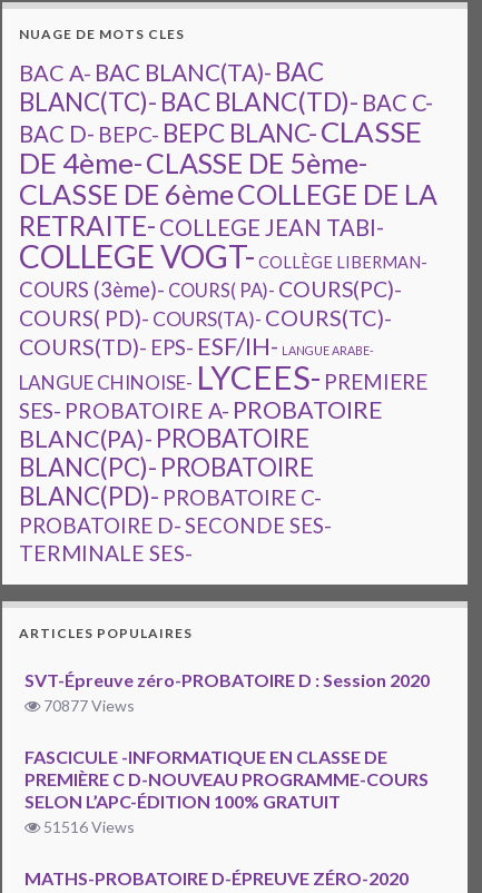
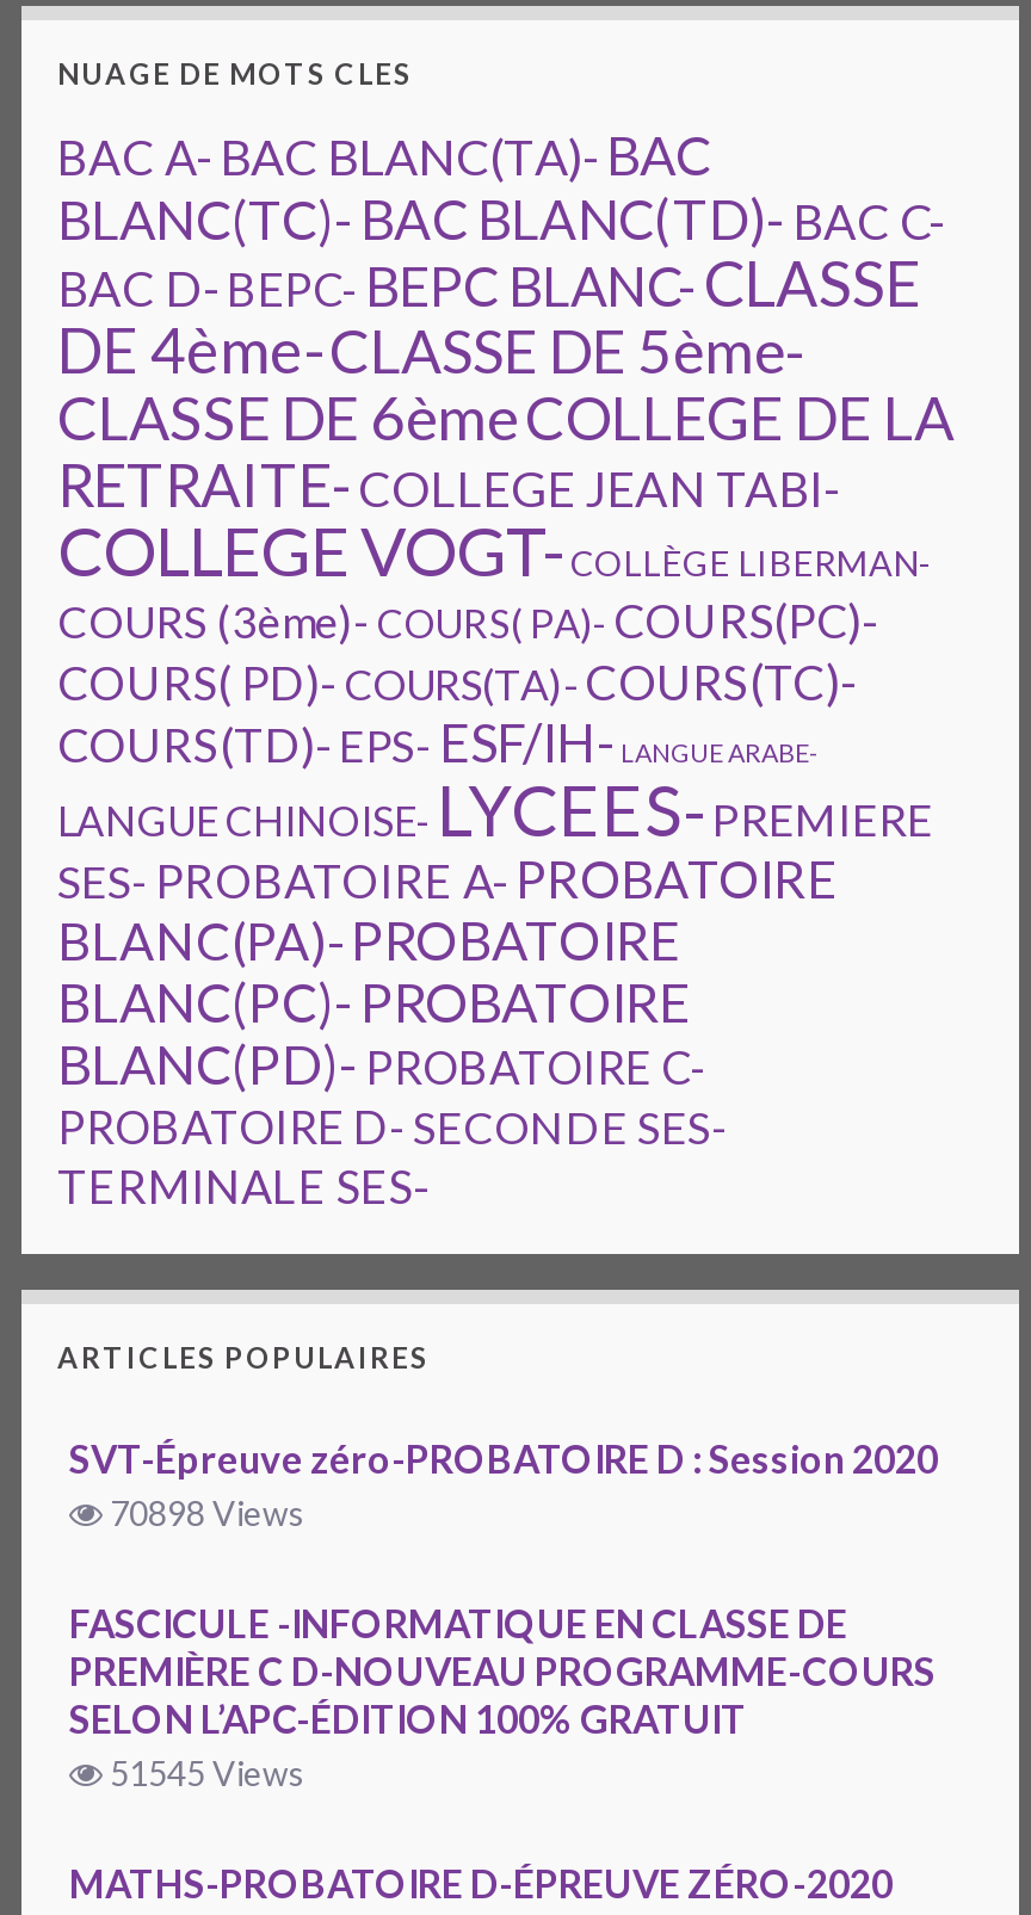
- 70877 Views
+ 70898 Views

- 51516 Views
+ 51545 Views
